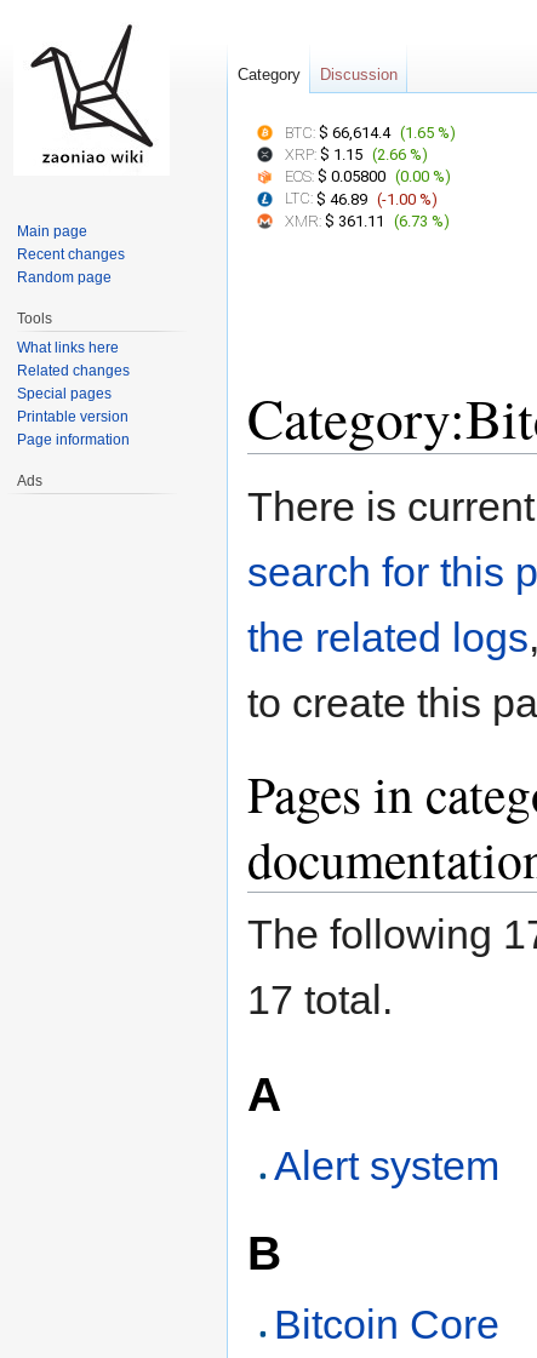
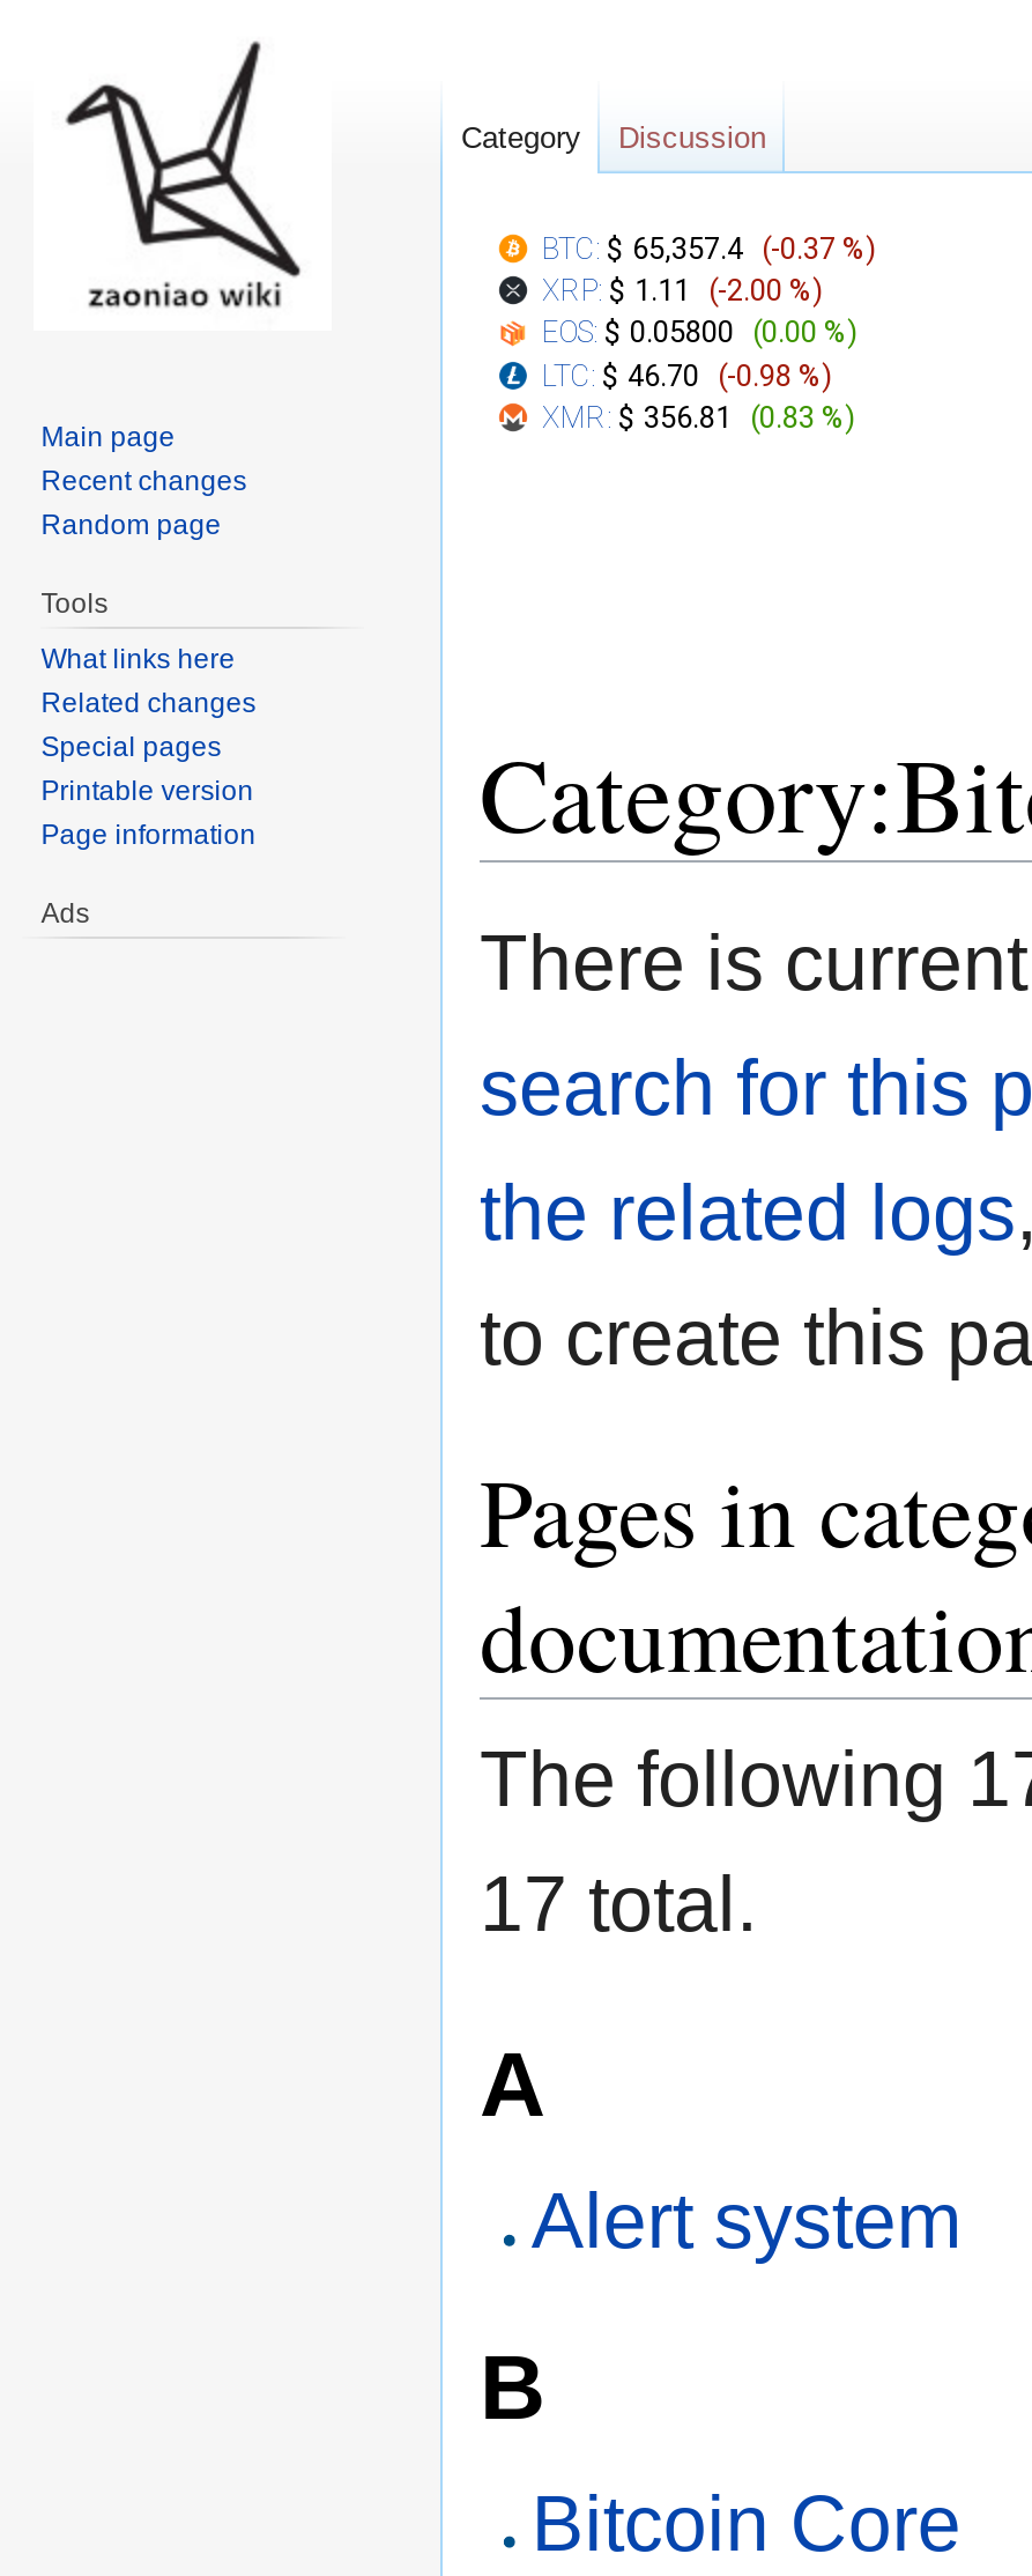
- BTC: $ 66,614.4 (1.65 %)
+ BTC: $ 65,357.4 (-0.37 %)

- XRP: $ 1.15 (2.66 %)
+ XRP: $ 1.11 (-2.00 %)

- LTC: $ 46.89 (-1.00 %)
+ LTC: $ 46.70 (-0.98 %)

- XMR: $ 361.11 (6.73 %)
+ XMR: $ 356.81 (0.83 %)
